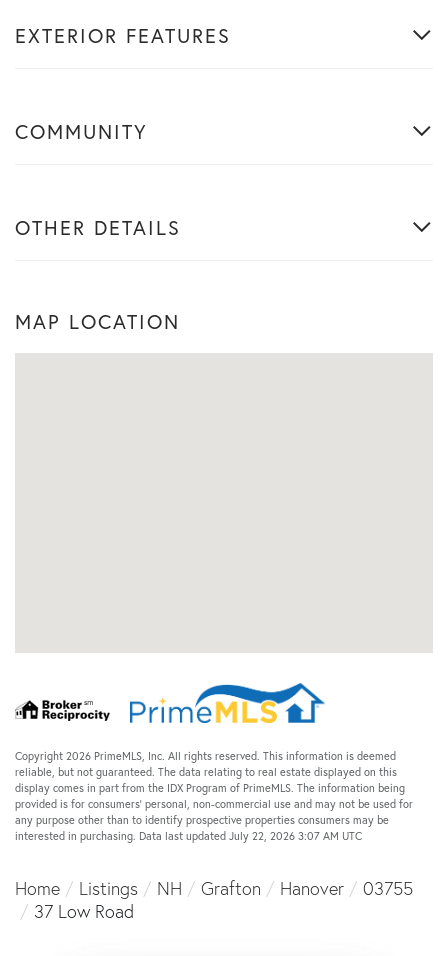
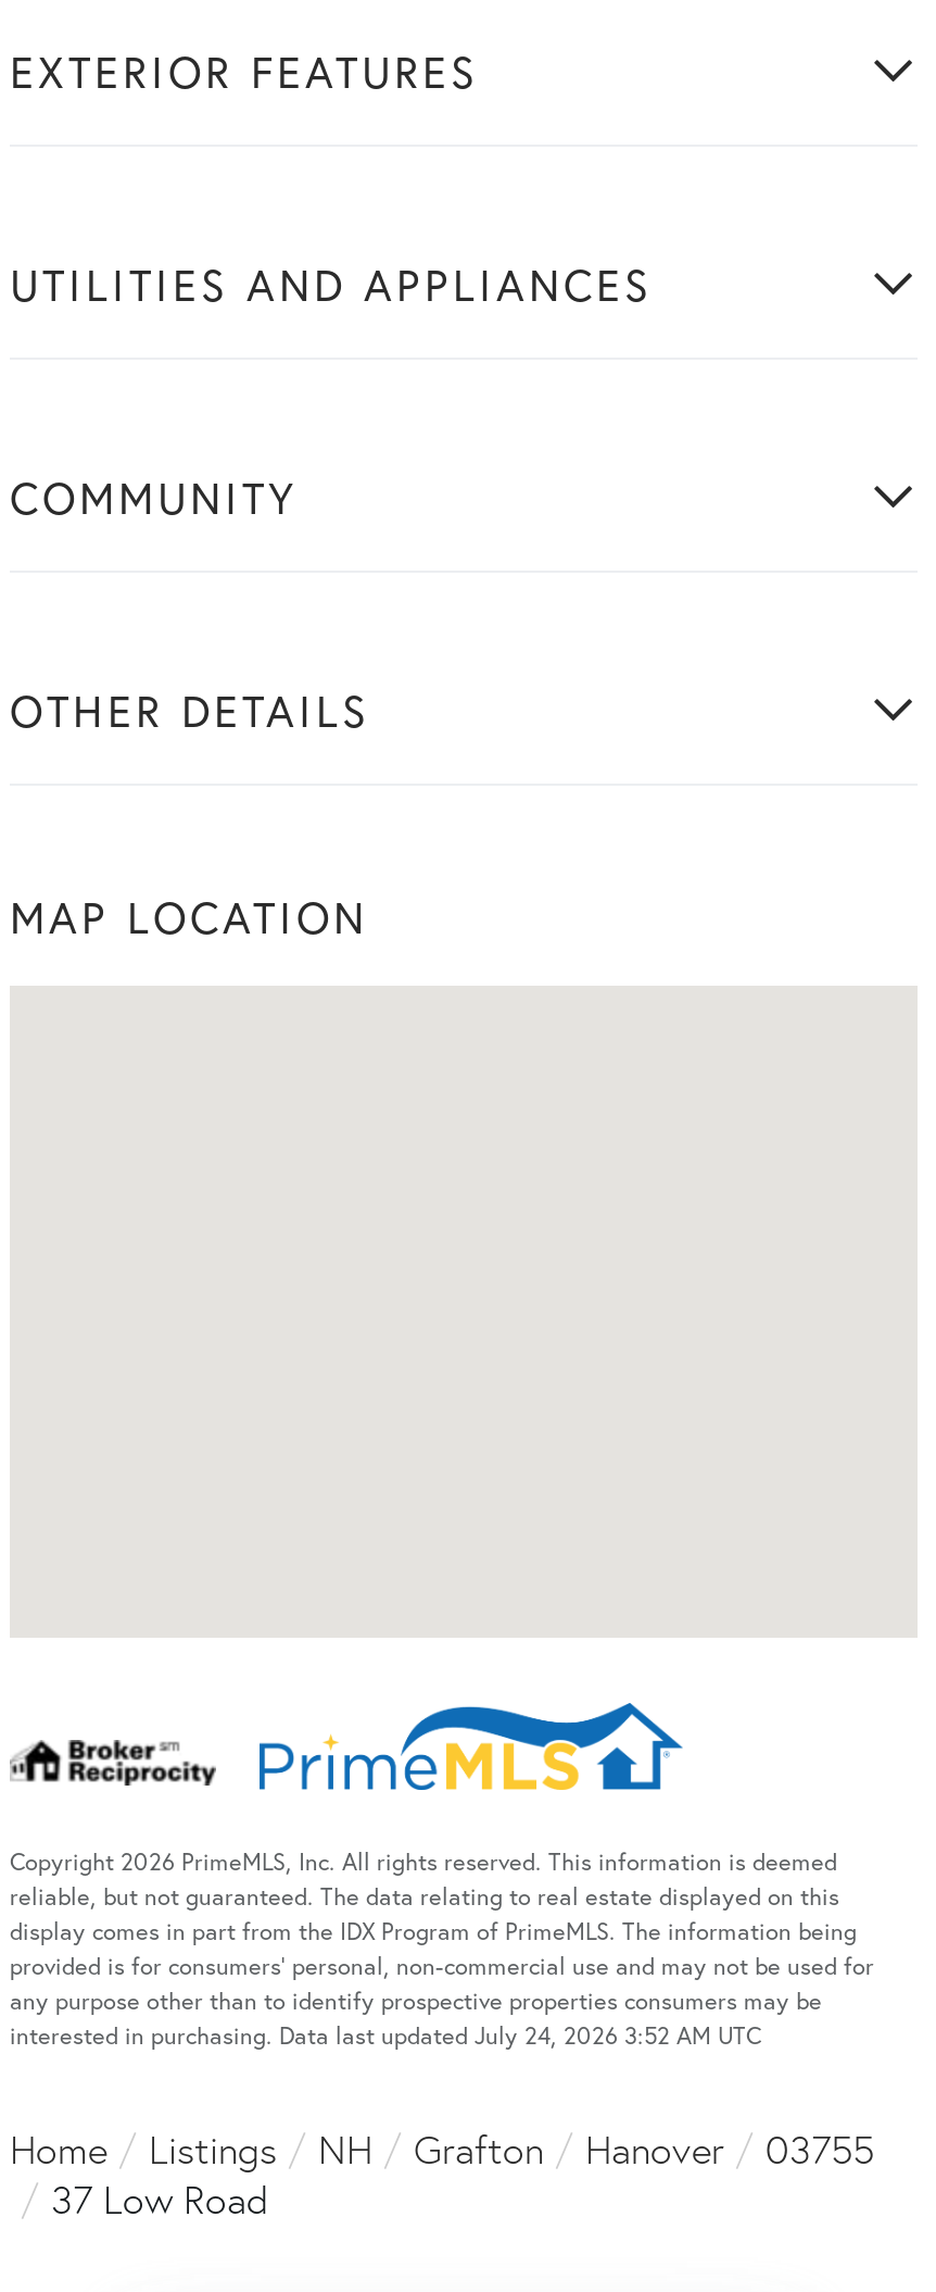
+ UTILITIES AND APPLIANCES

- interested in purchasing. Data last updated July 22, 2026 3:07 AM UTC
+ interested in purchasing. Data last updated July 24, 2026 3:52 AM UTC
